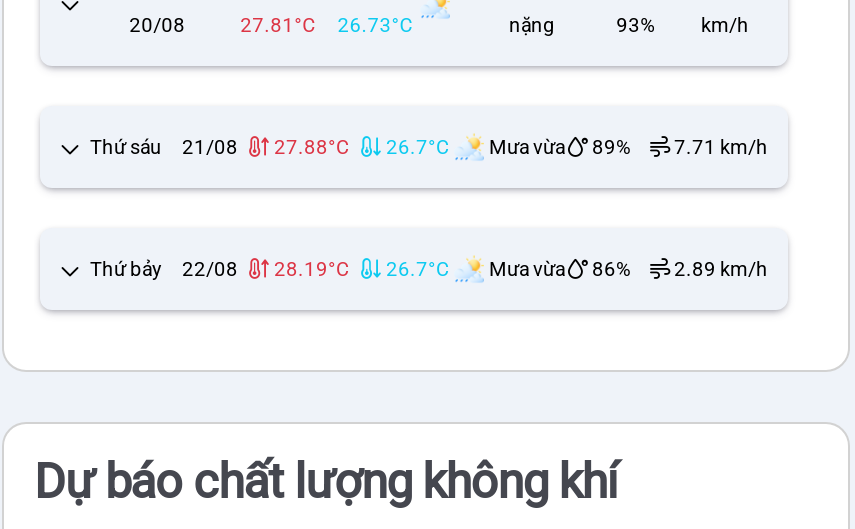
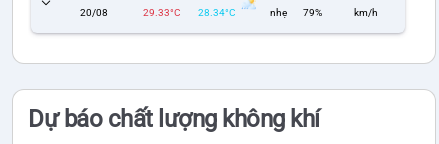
- 27.81°C
- 26.73°C
+ 29.33°C
+ 28.34°C

- nặng
- 93%
+ nhẹ
+ 79%

- Thứ sáu
- 21/08
- 27.88°C
- 26.7°C
- Mưa vừa
- 89%
- 7.71 km/h

- Thứ bảy
- 22/08
- 28.19°C
- 26.7°C
- Mưa vừa
- 86%
- 2.89 km/h
